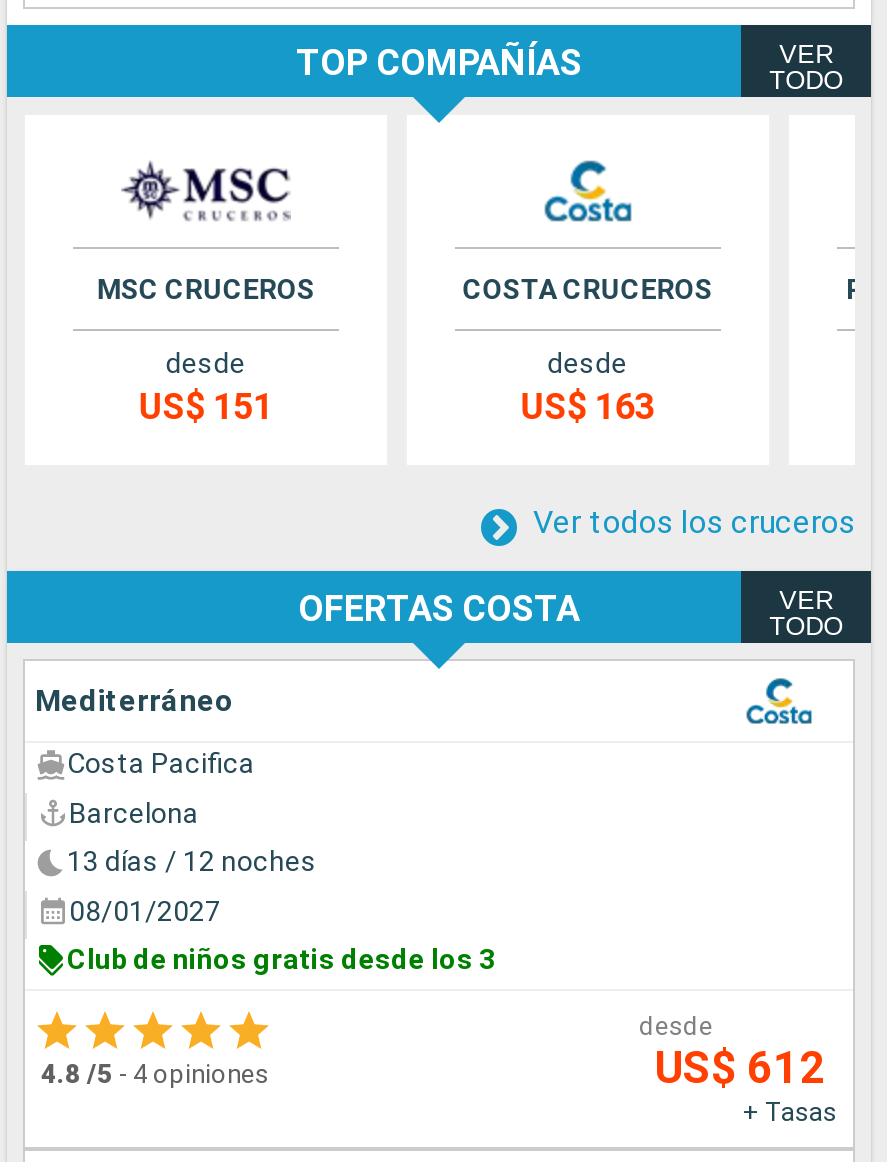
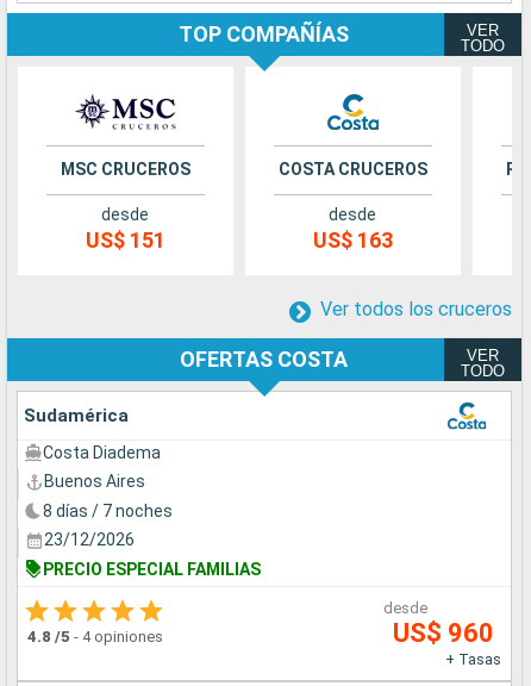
- Mediterráneo
+ Sudamérica

- Costa Pacifica
+ Costa Diadema

- Barcelona
+ Buenos Aires

- 13 días / 12 noches
+ 8 días / 7 noches

- 08/01/2027
+ 23/12/2026

- Club de niños gratis desde los 3
+ PRECIO ESPECIAL FAMILIAS

- US$ 612
+ US$ 960
